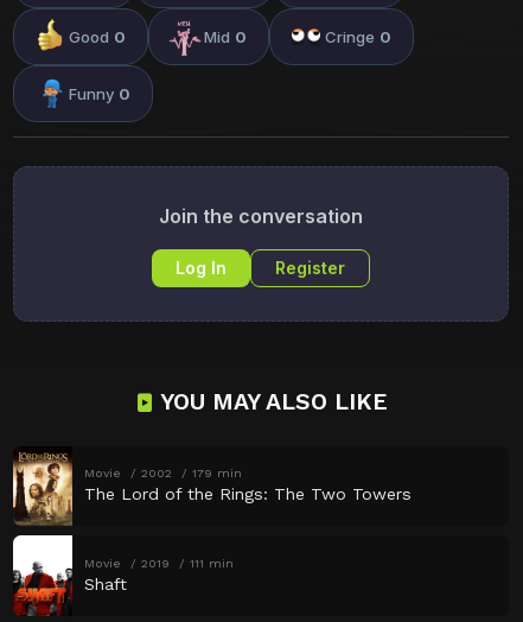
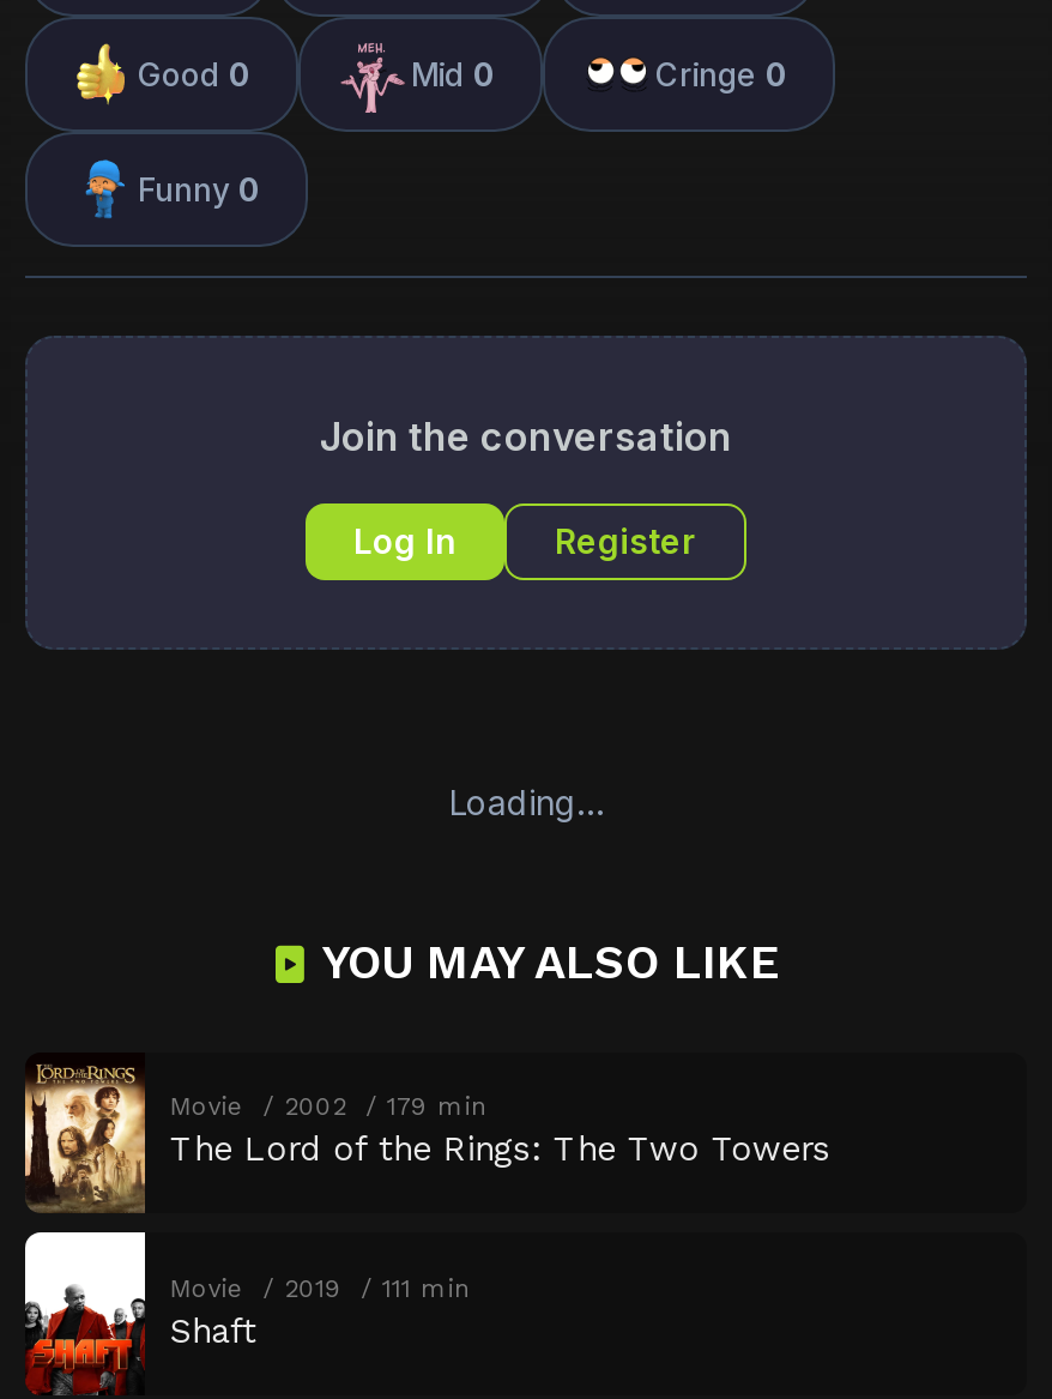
+ Loading…
